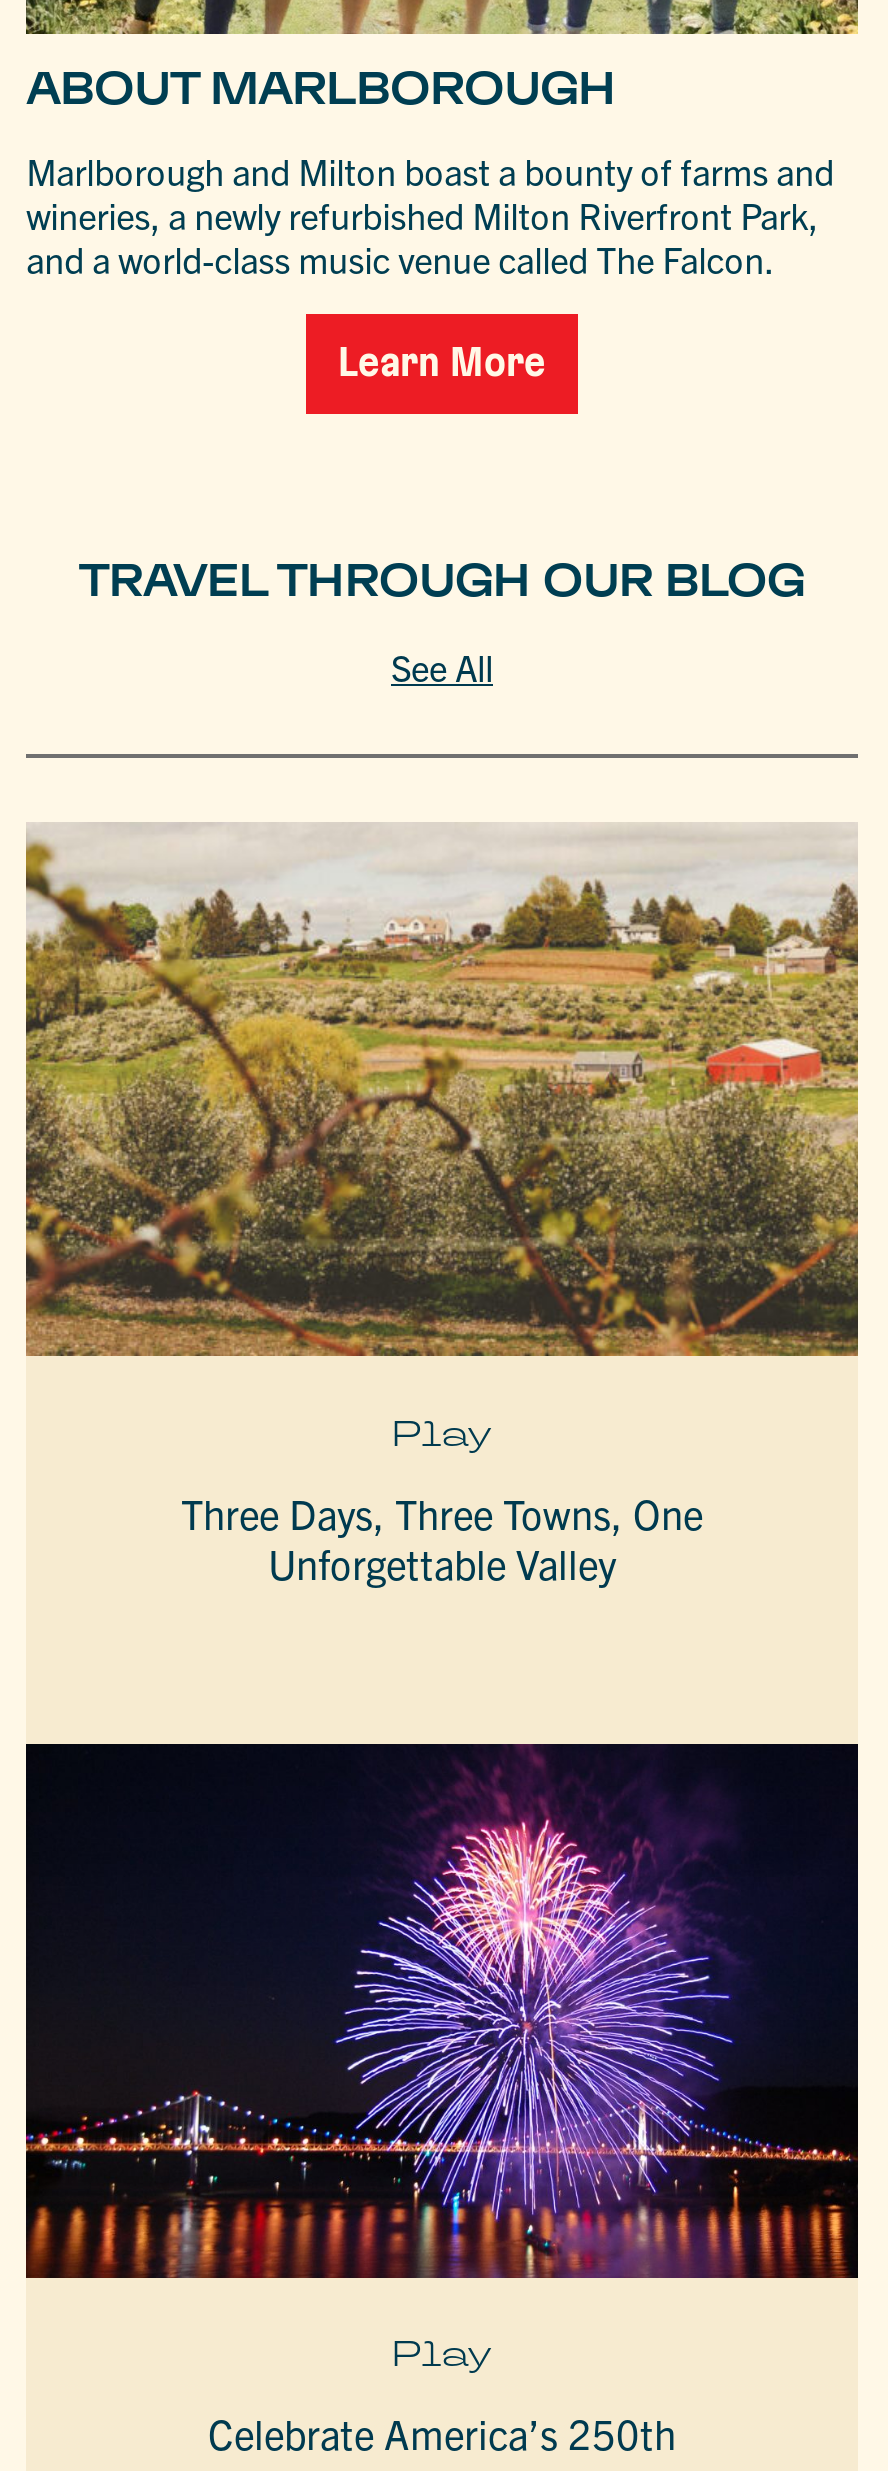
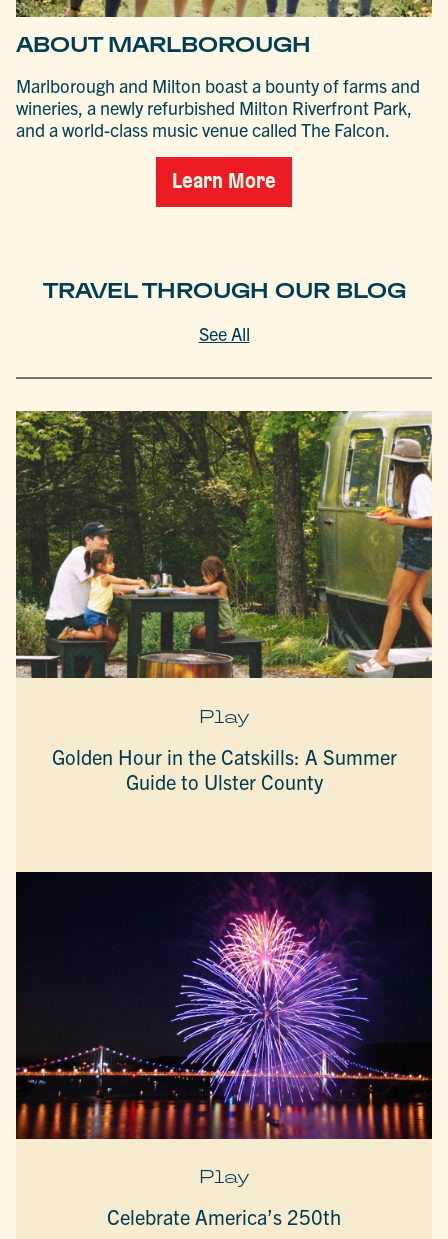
- [image]
+ [image]

- Three Days, Three Towns, One
- Unforgettable Valley
+ Golden Hour in the Catskills: A Summer
+ Guide to Ulster County
